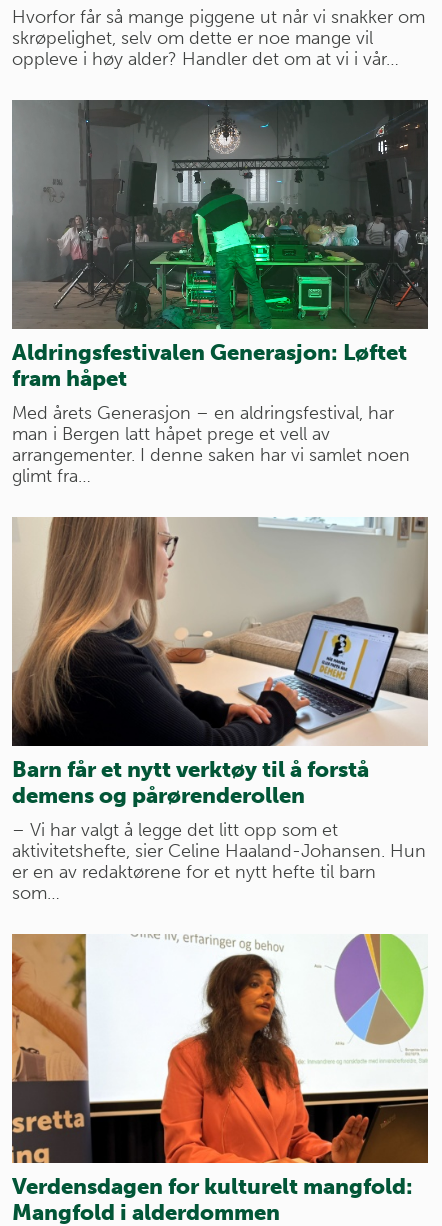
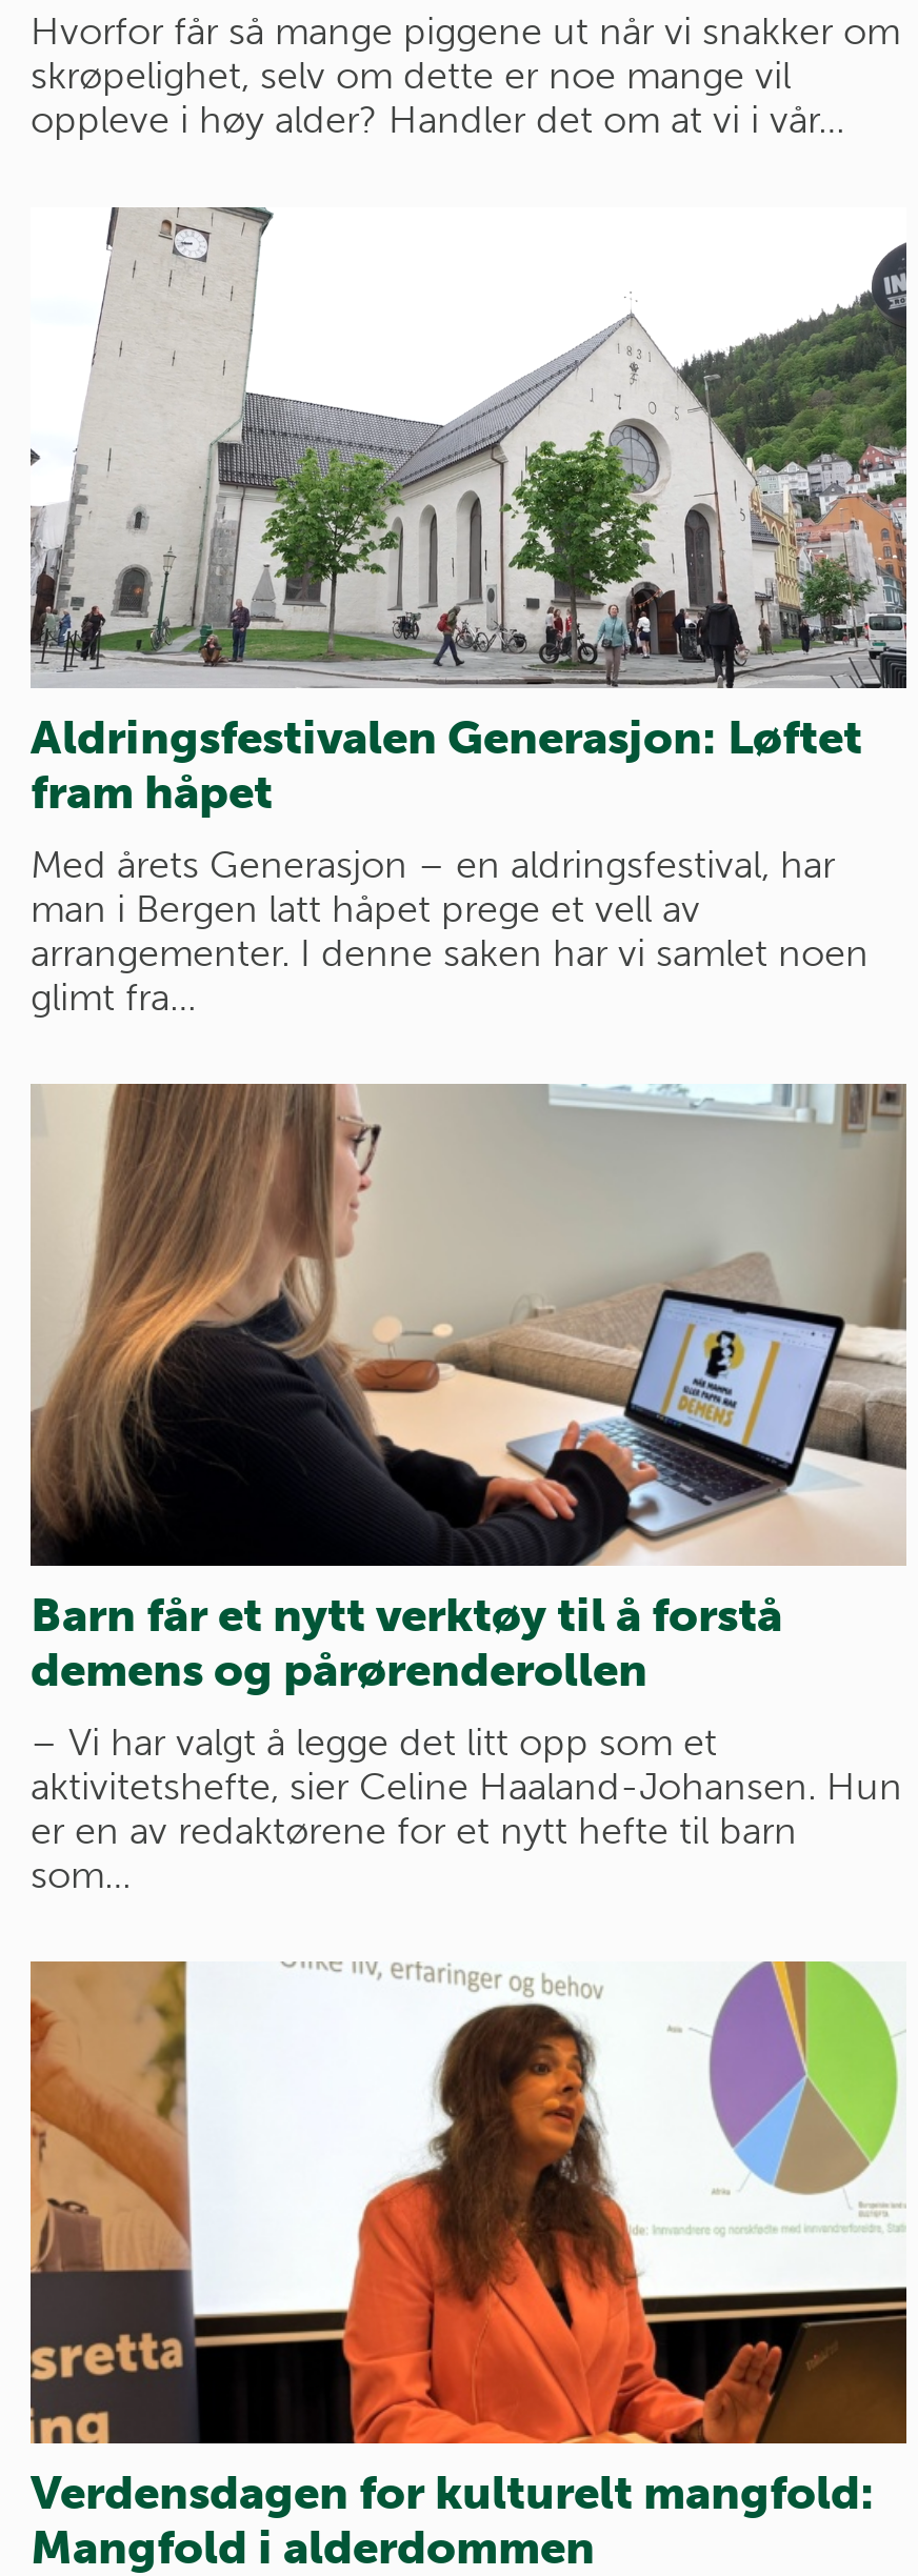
- [image]
+ [image]
